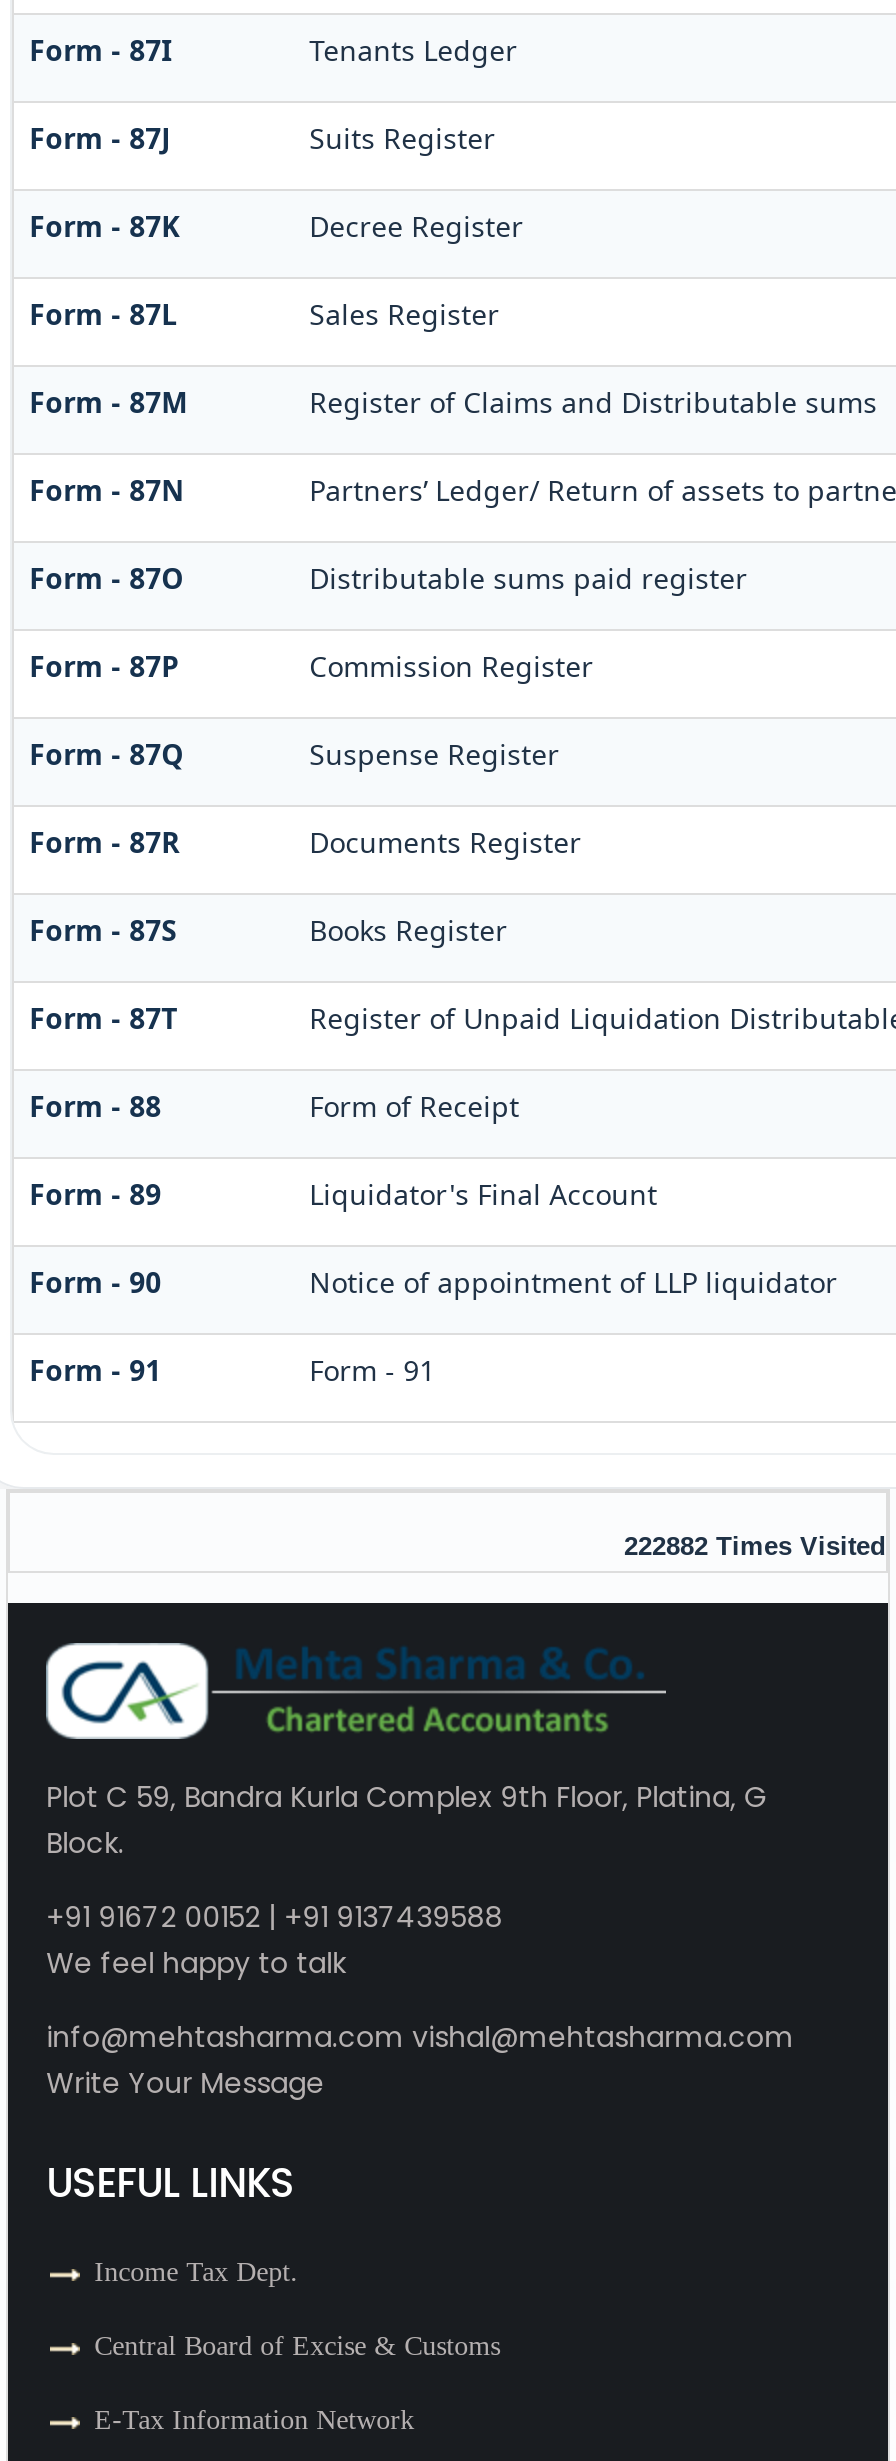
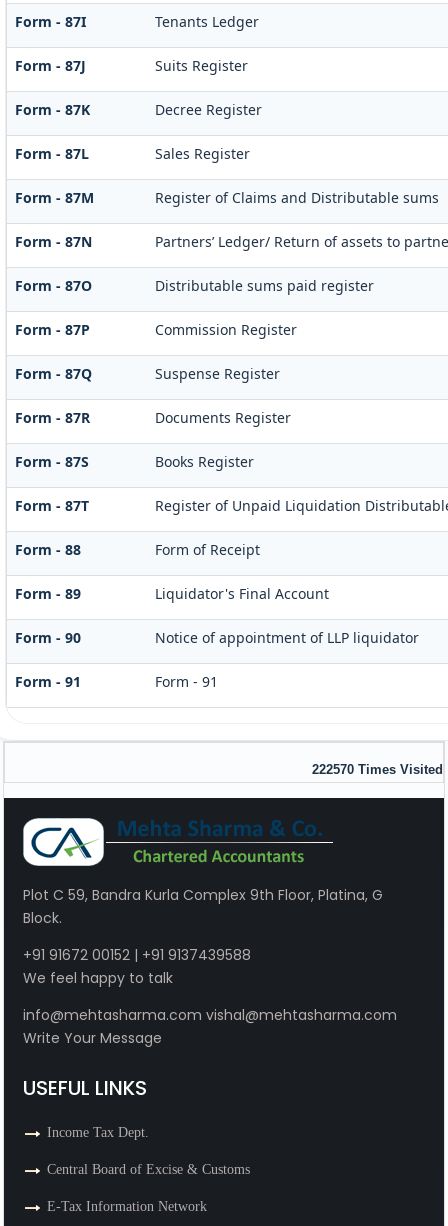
- 222882 Times Visited
+ 222570 Times Visited
